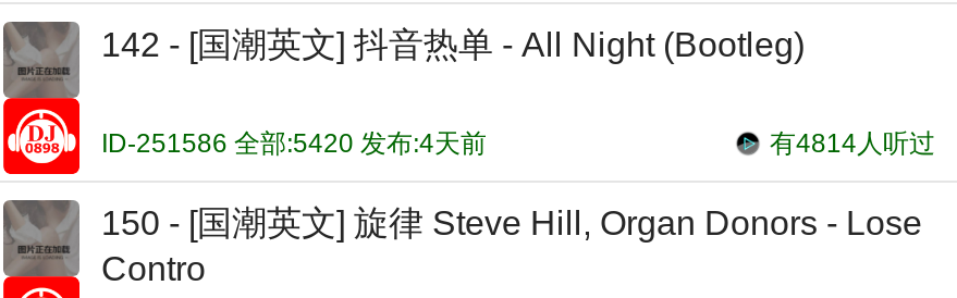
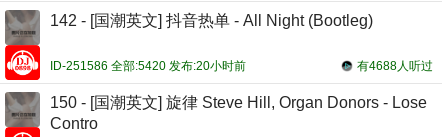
- 有4814人听过
- ID-251586 全部:5420 发布:4天前
+ 有4688人听过
+ ID-251586 全部:5420 发布:20小时前
